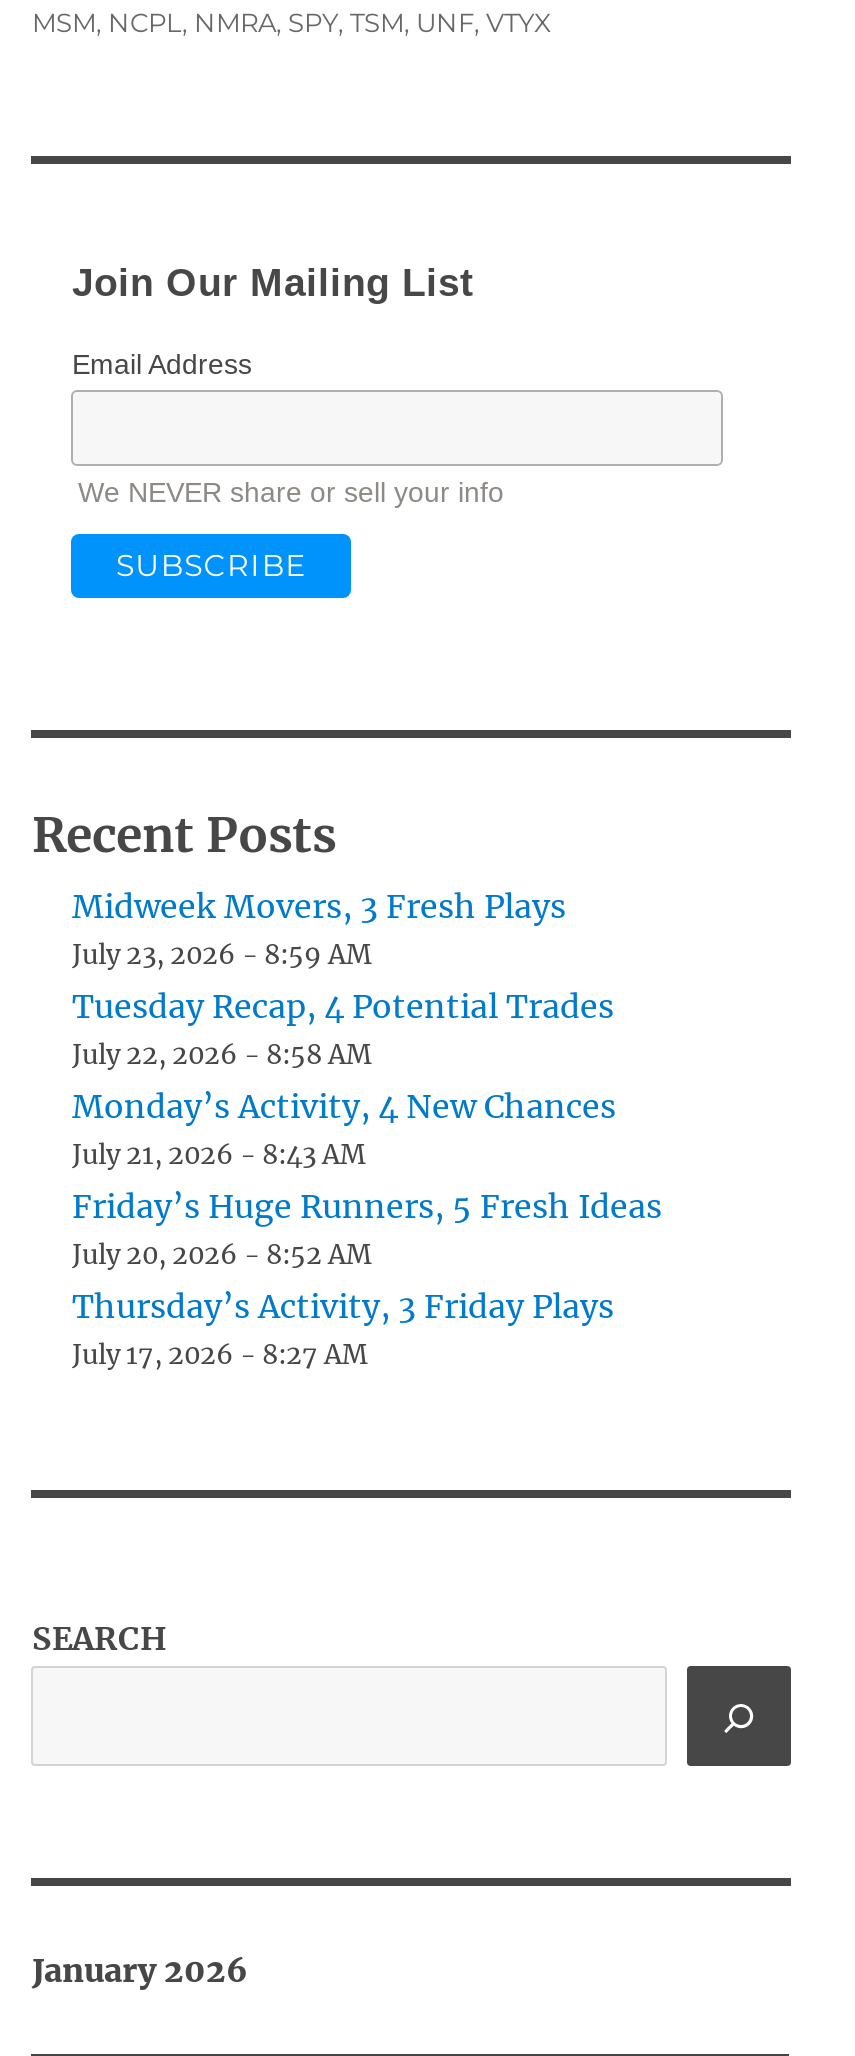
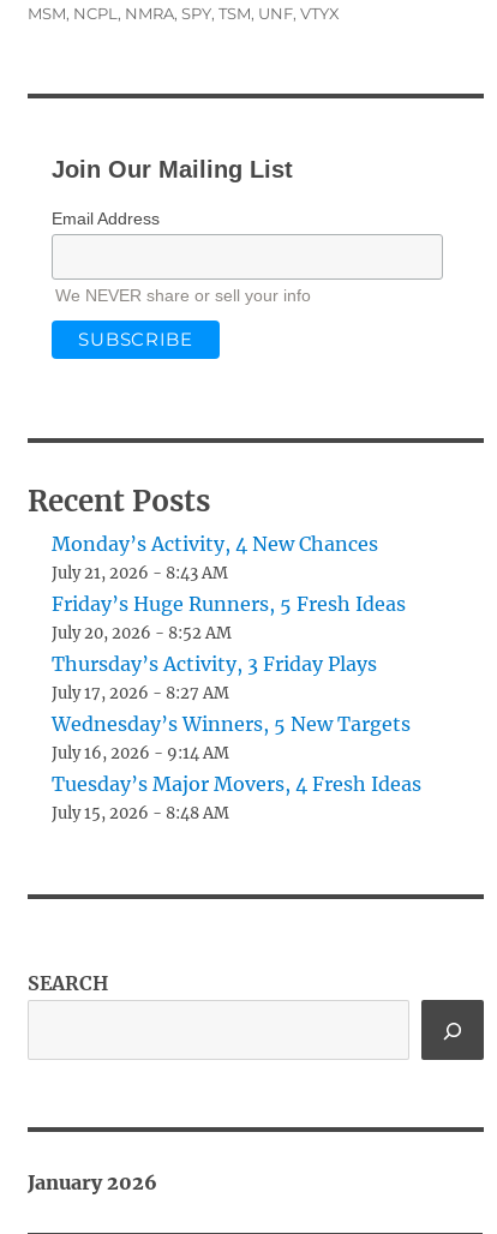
- Midweek Movers, 3 Fresh Plays
- July 23, 2026 - 8:59 AM
- Tuesday Recap, 4 Potential Trades
- July 22, 2026 - 8:58 AM

moved up: Monday’s Activity, 4 New Chances | July 21, 2026 - 8:43 AM | Friday’s Huge Runners, 5 Fresh Ideas | July 20, 2026 - 8:52 AM | Thursday’s Activity, 3 Friday Plays | July 17, 2026 - 8:27 AM

+ Wednesday’s Winners, 5 New Targets
+ July 16, 2026 - 9:14 AM
+ Tuesday’s Major Movers, 4 Fresh Ideas
+ July 15, 2026 - 8:48 AM
